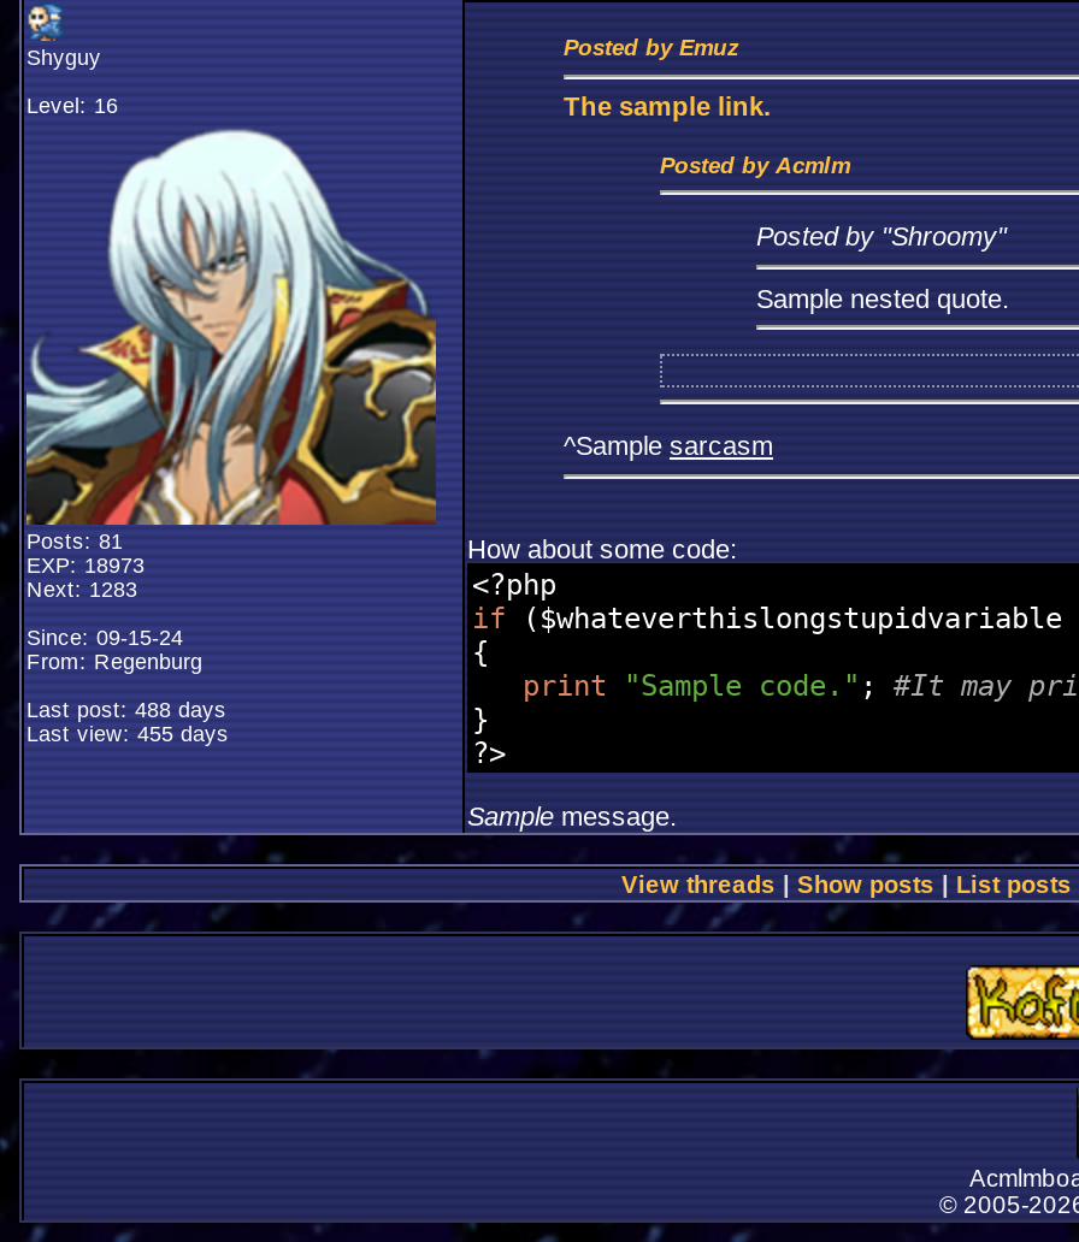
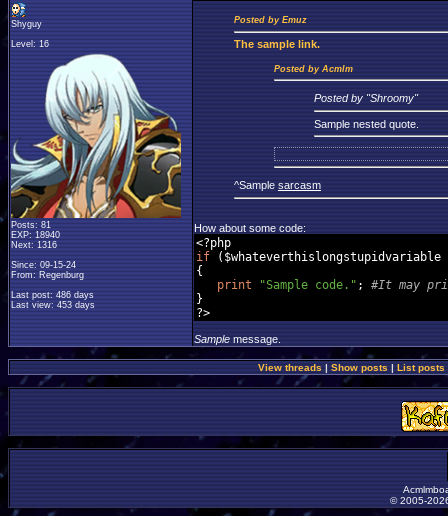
- EXP: 18973
+ EXP: 18940

- Next: 1283
+ Next: 1316

- Last post: 488 days
+ Last post: 486 days

- Last view: 455 days
+ Last view: 453 days
